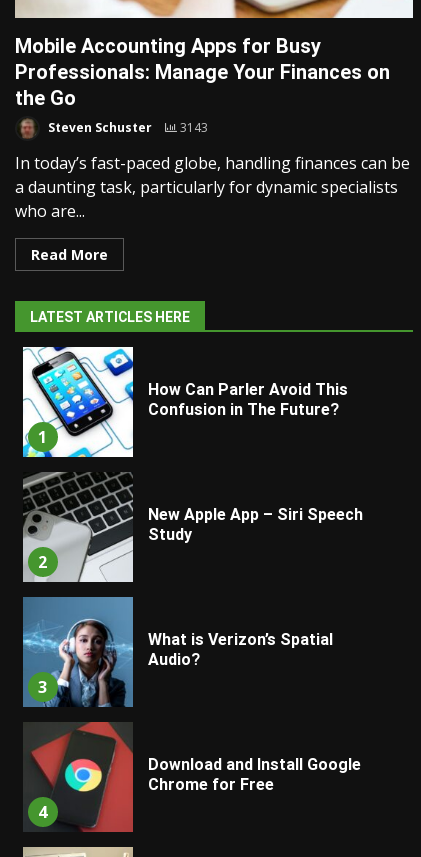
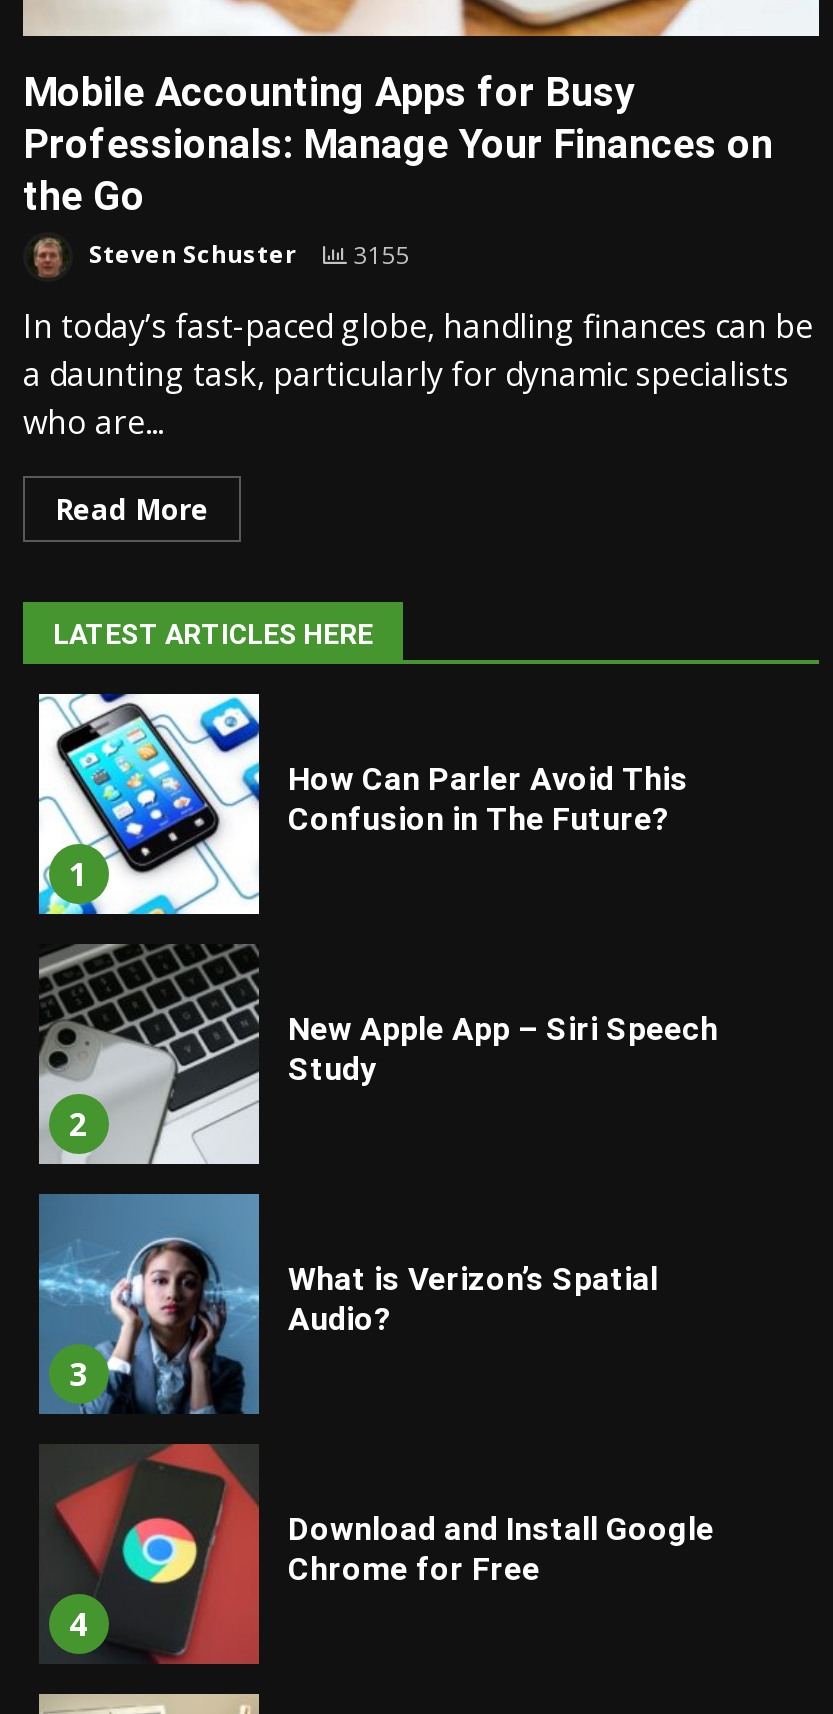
- Steven Schuster 3143
+ Steven Schuster 3155
